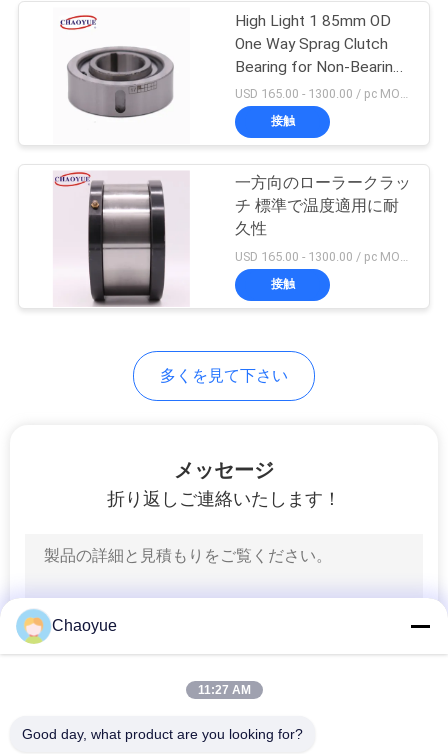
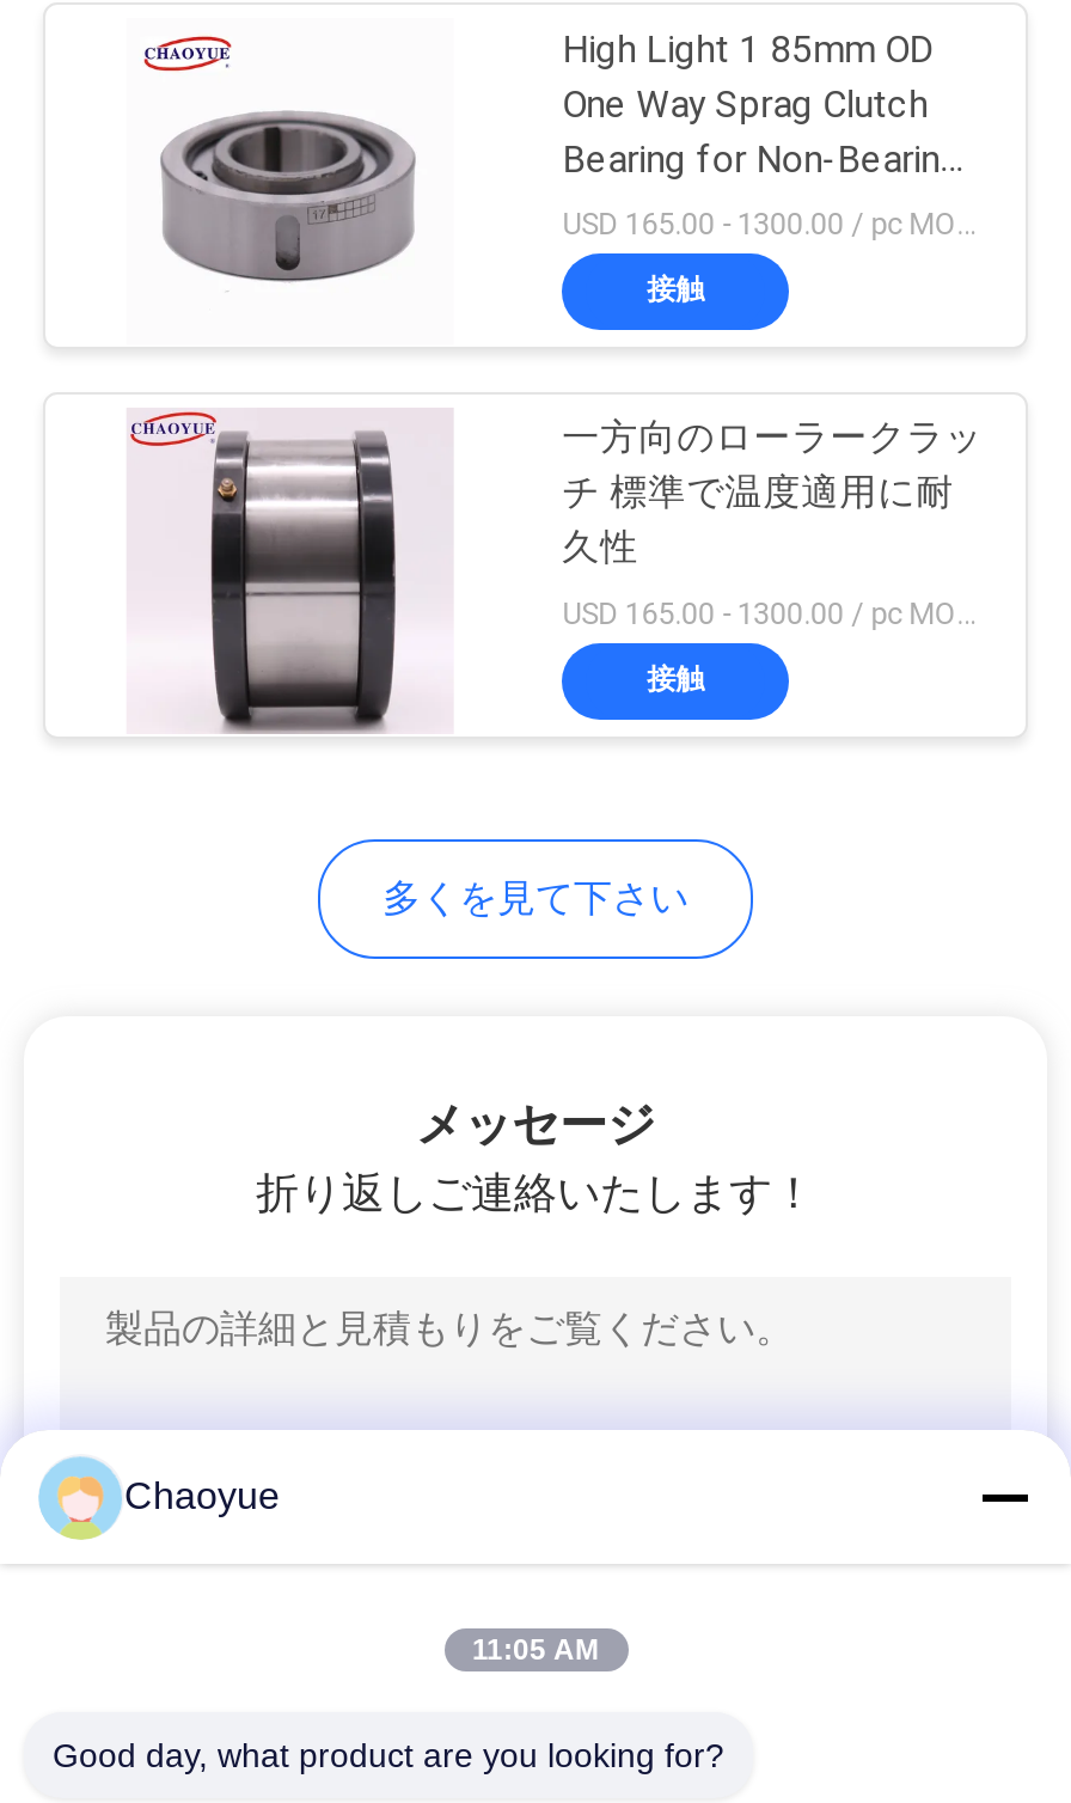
- 11:27 AM
+ 11:05 AM
